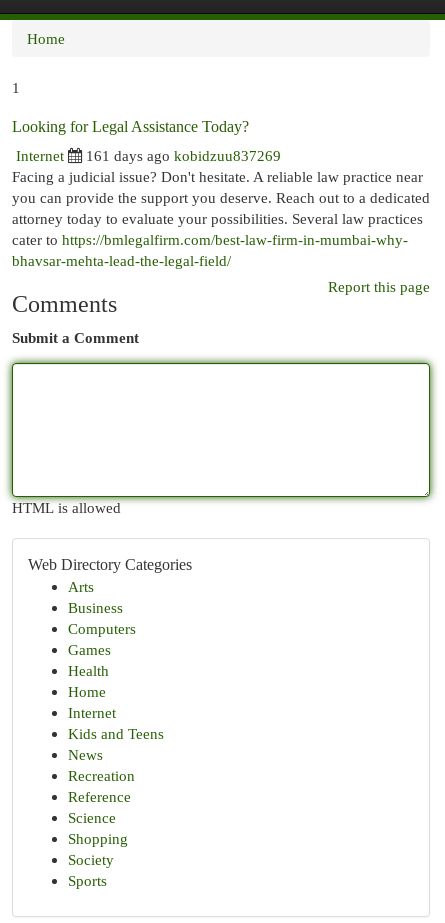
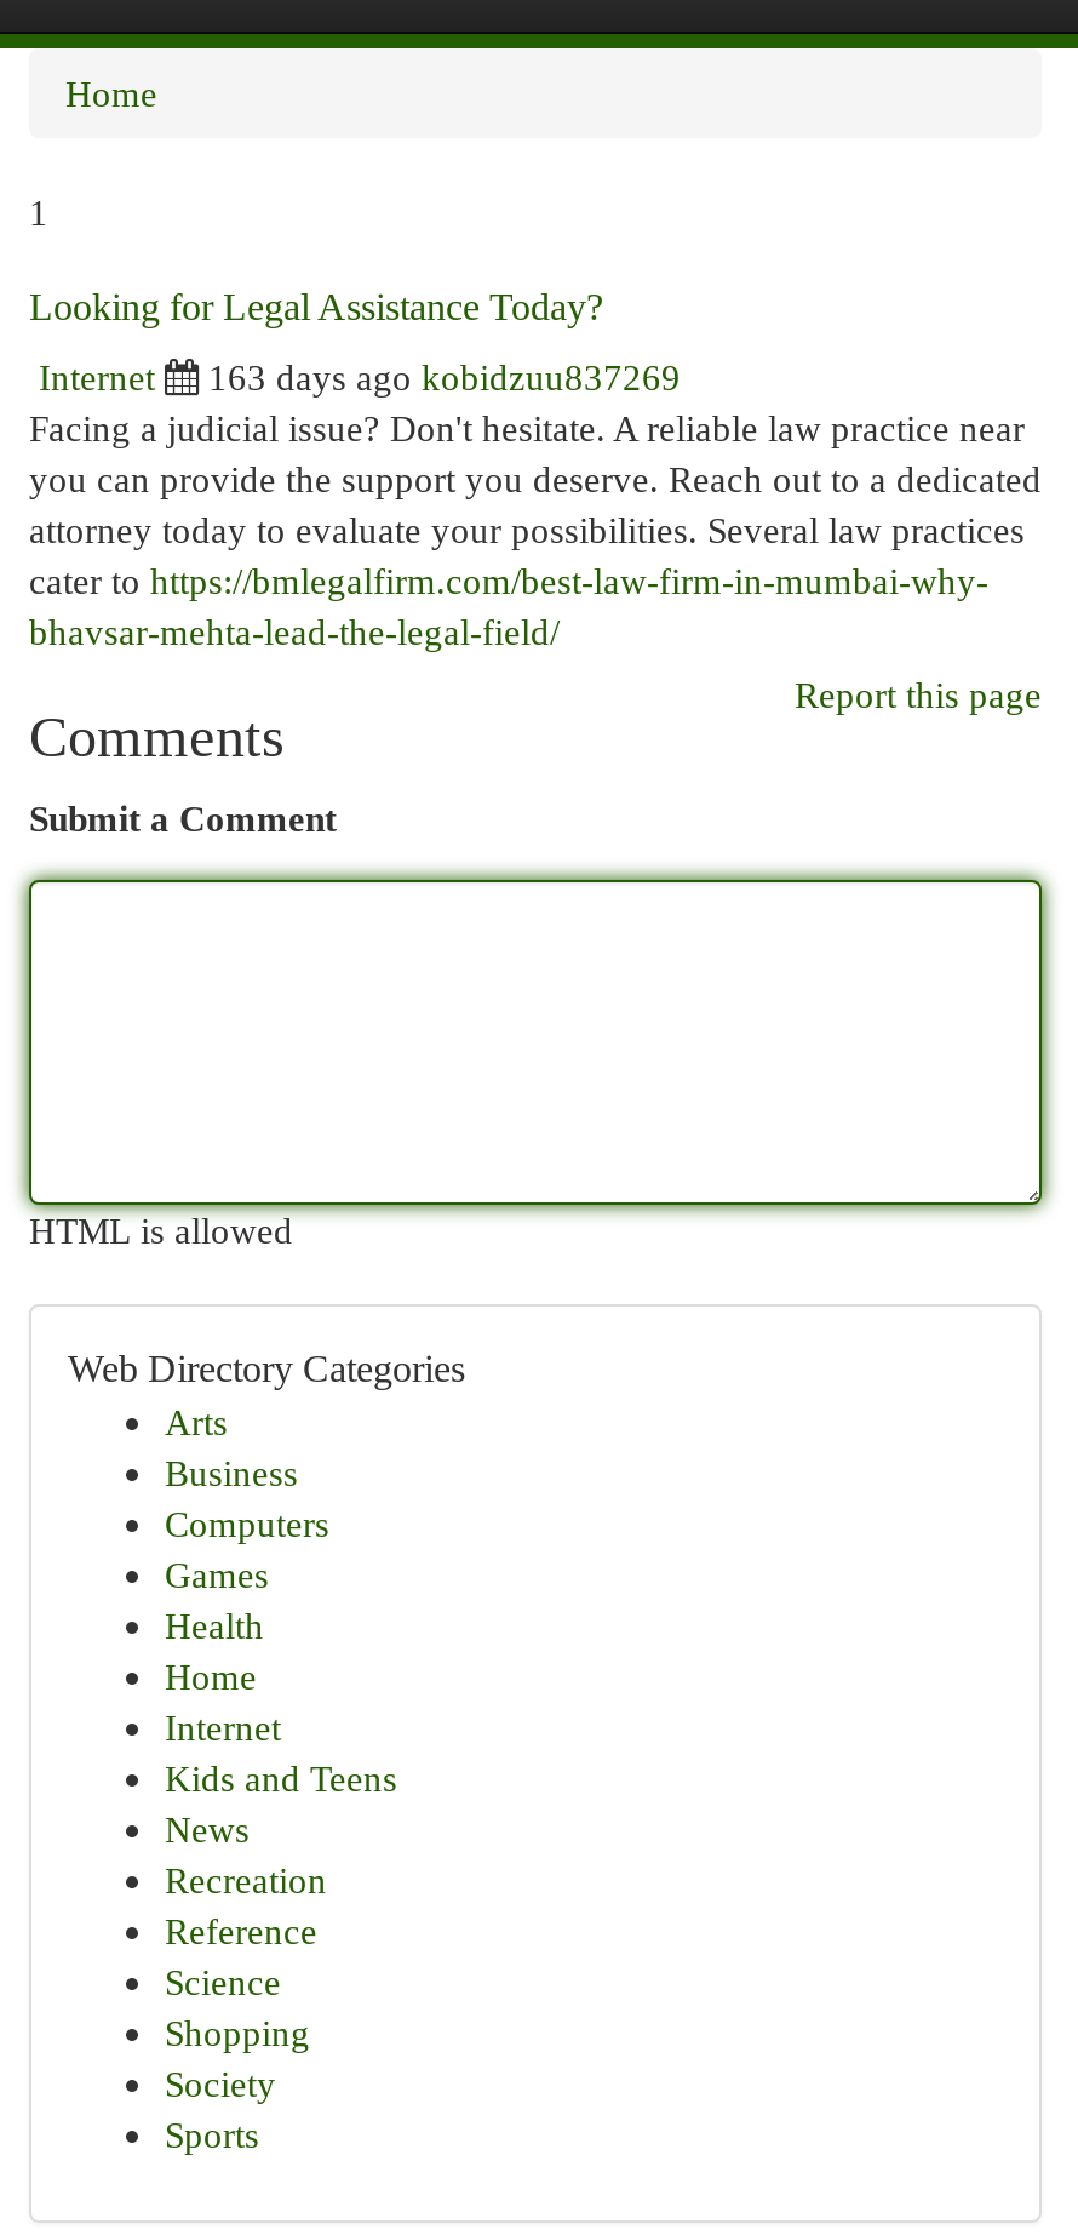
- 161 days ago kobidzuu837269
+ 163 days ago kobidzuu837269
